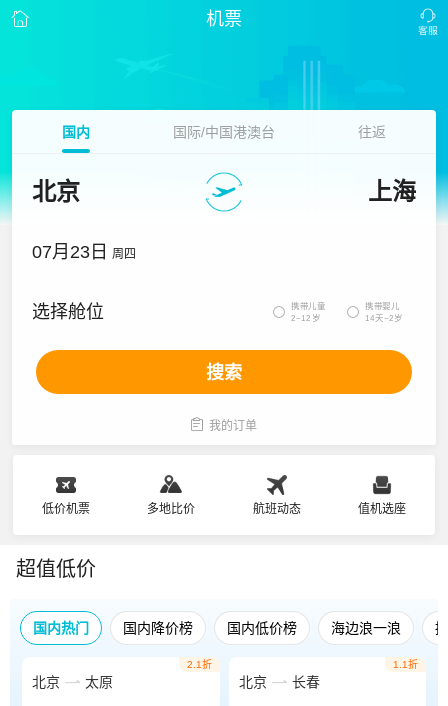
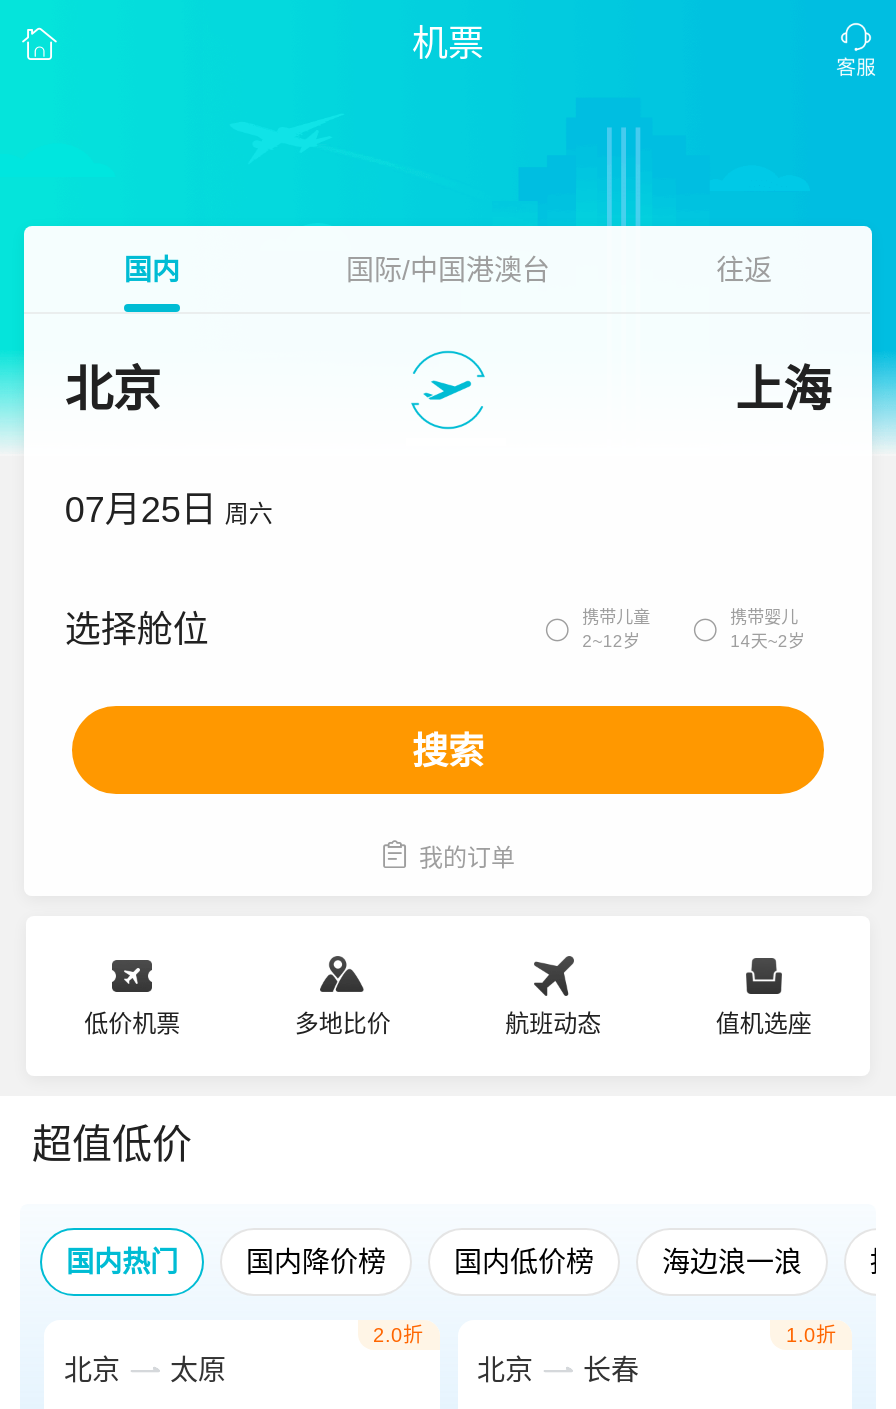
- 07月23日 周四
+ 07月25日 周六

- 2.1折
+ 2.0折

- 1.1折
+ 1.0折
